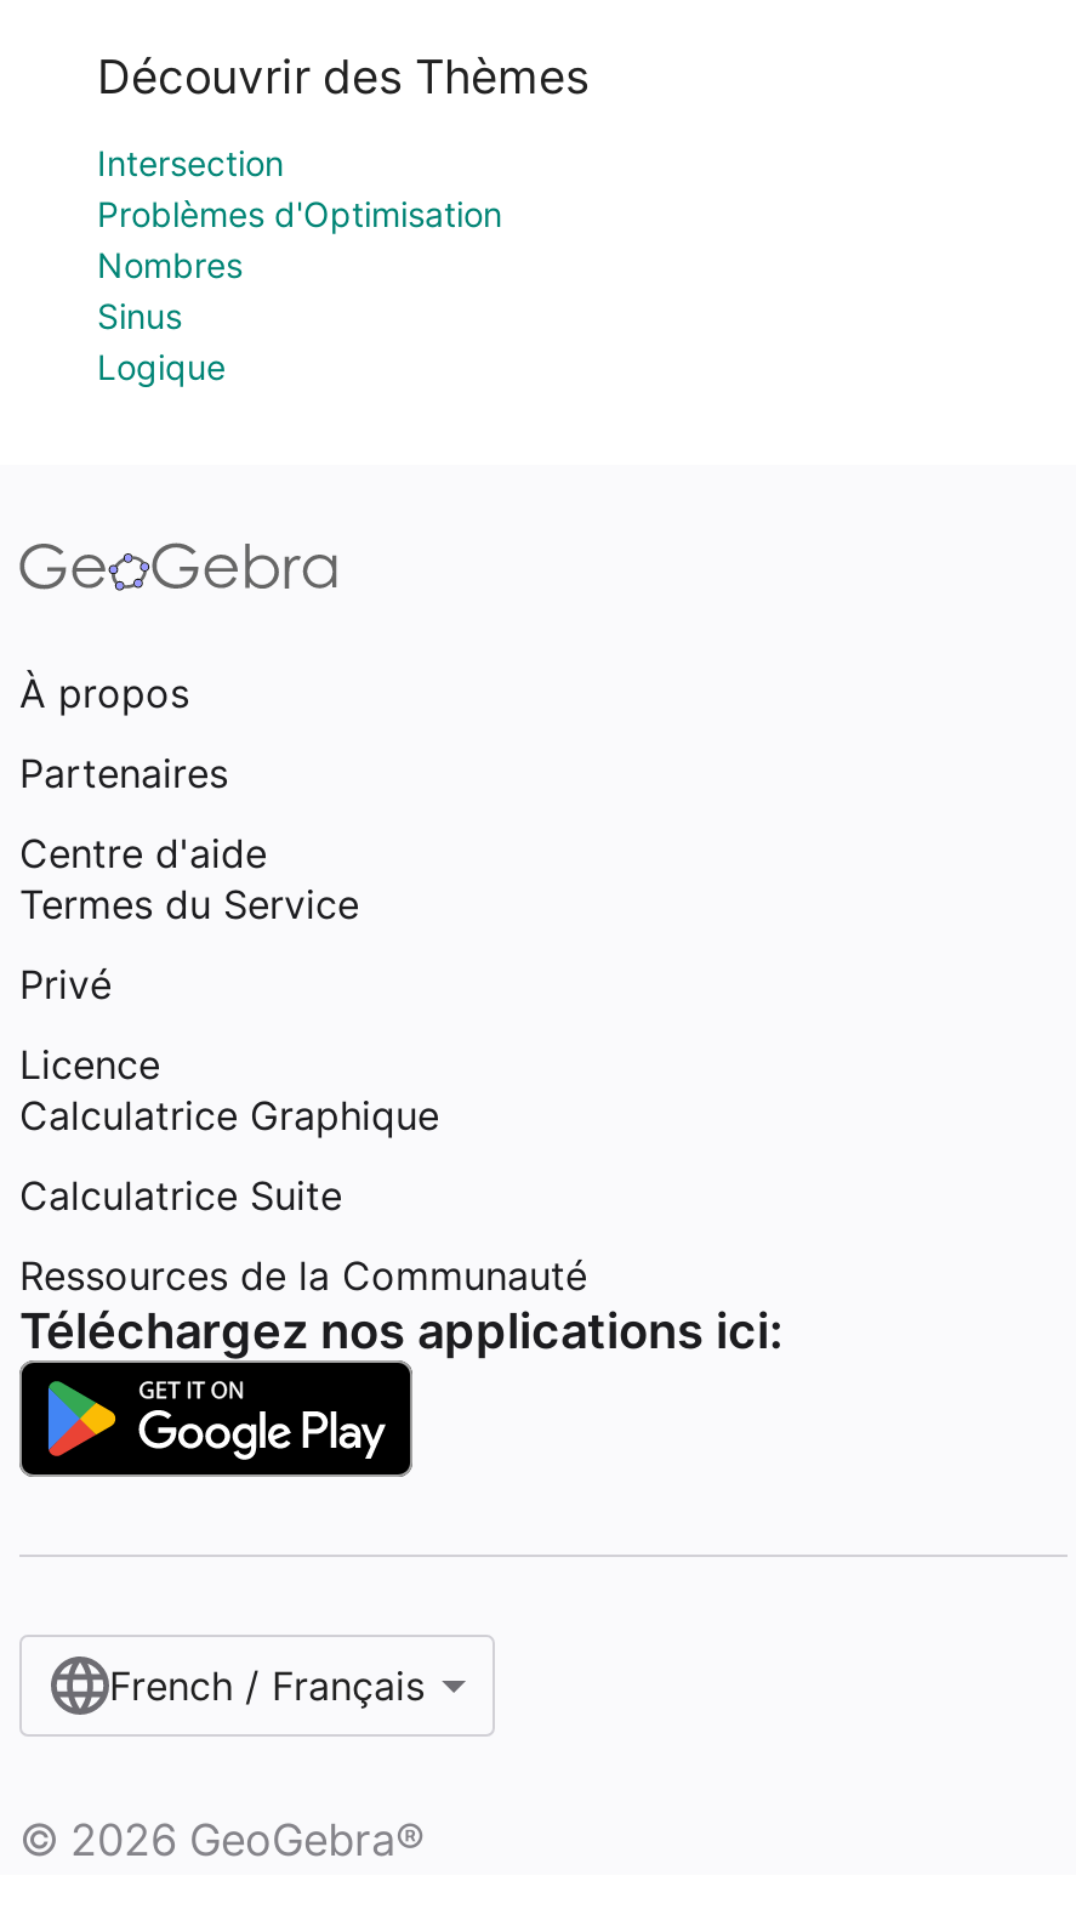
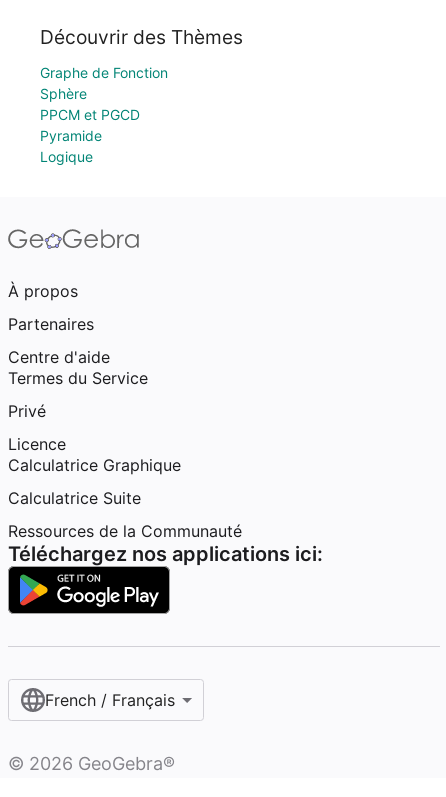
- Intersection
- Problèmes d'Optimisation
- Nombres
- Sinus
+ Graphe de Fonction
+ Sphère
+ PPCM et PGCD
+ Pyramide
